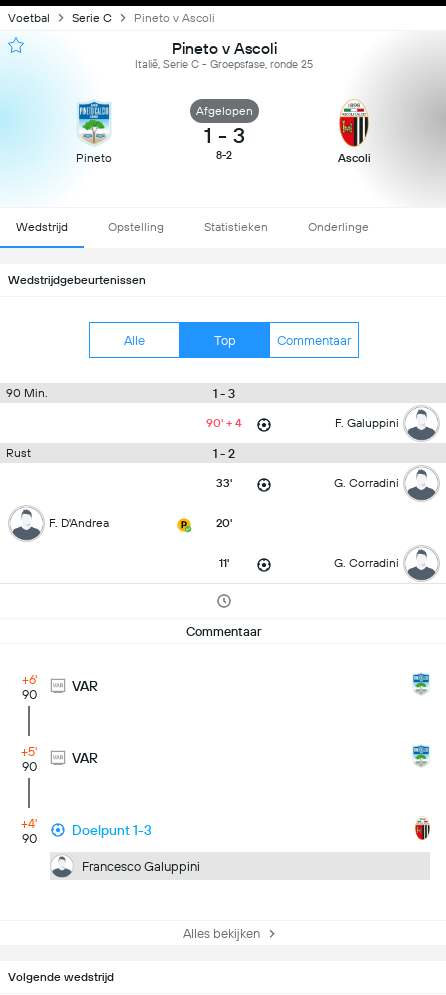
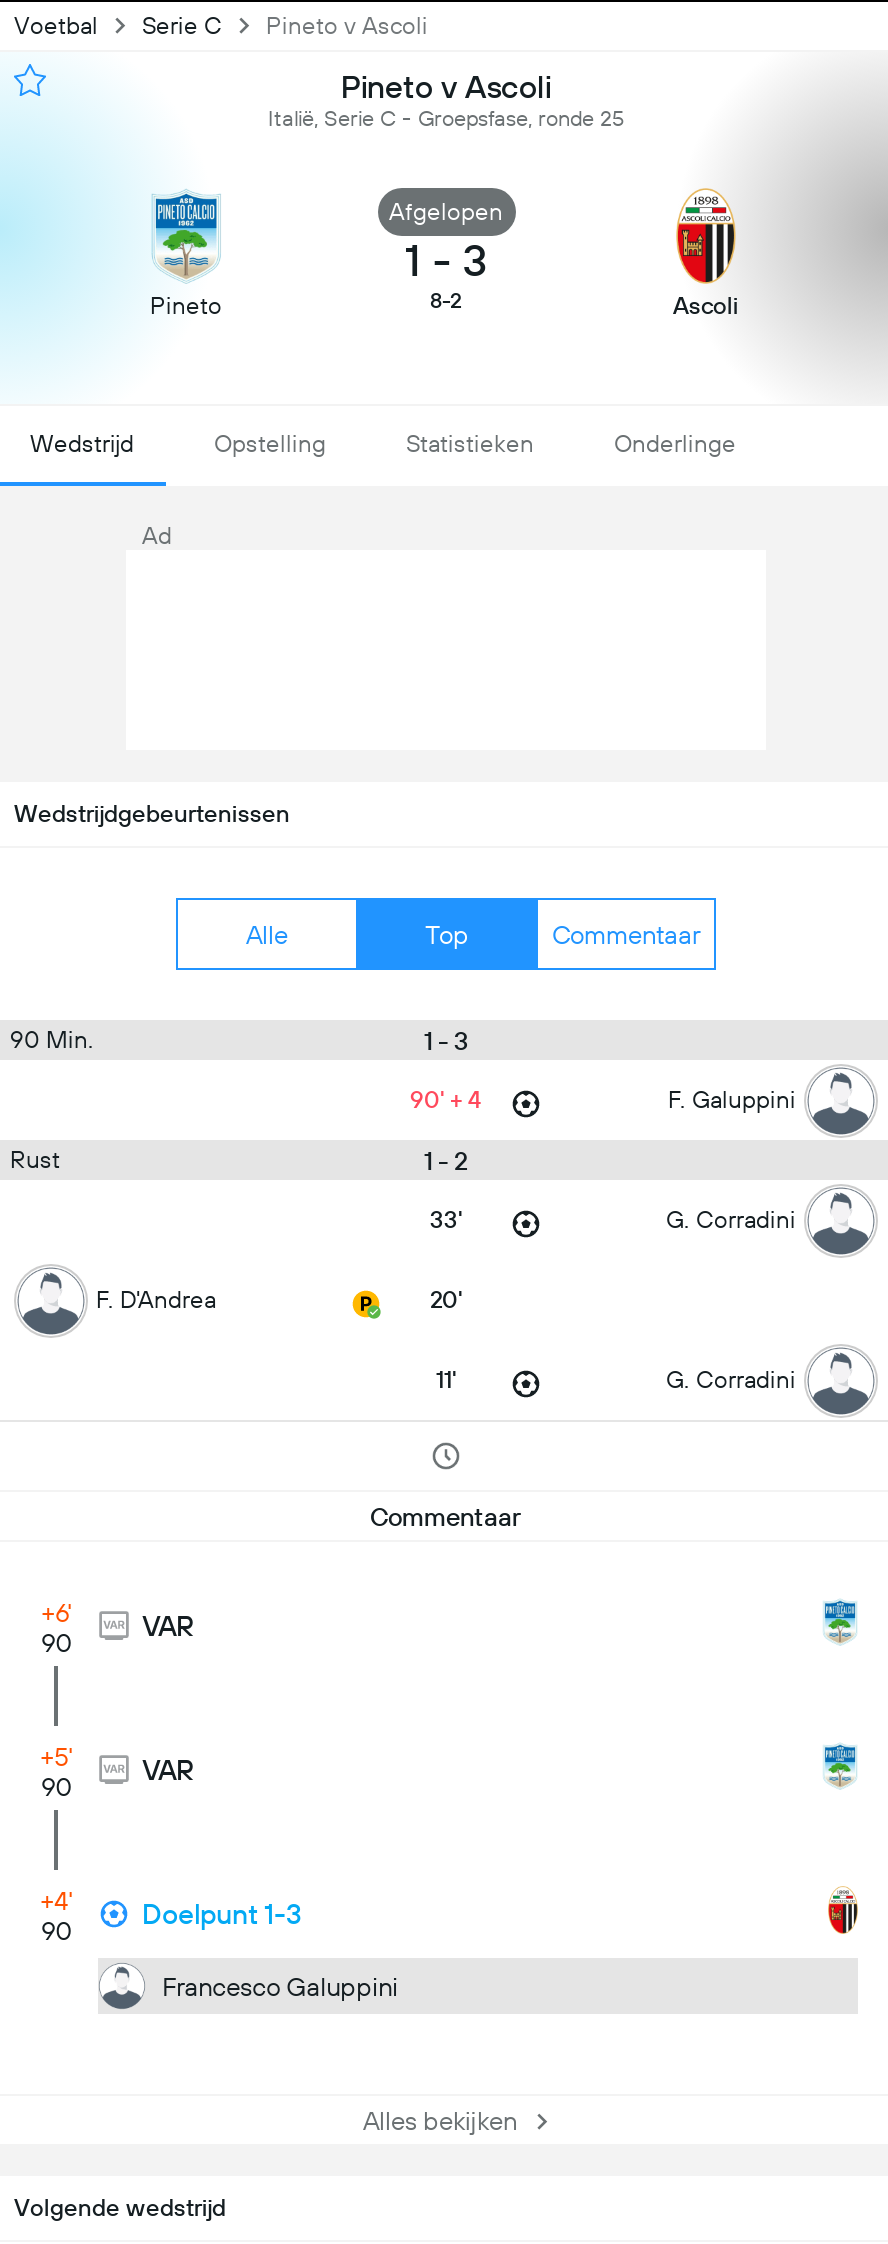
+ Ad
